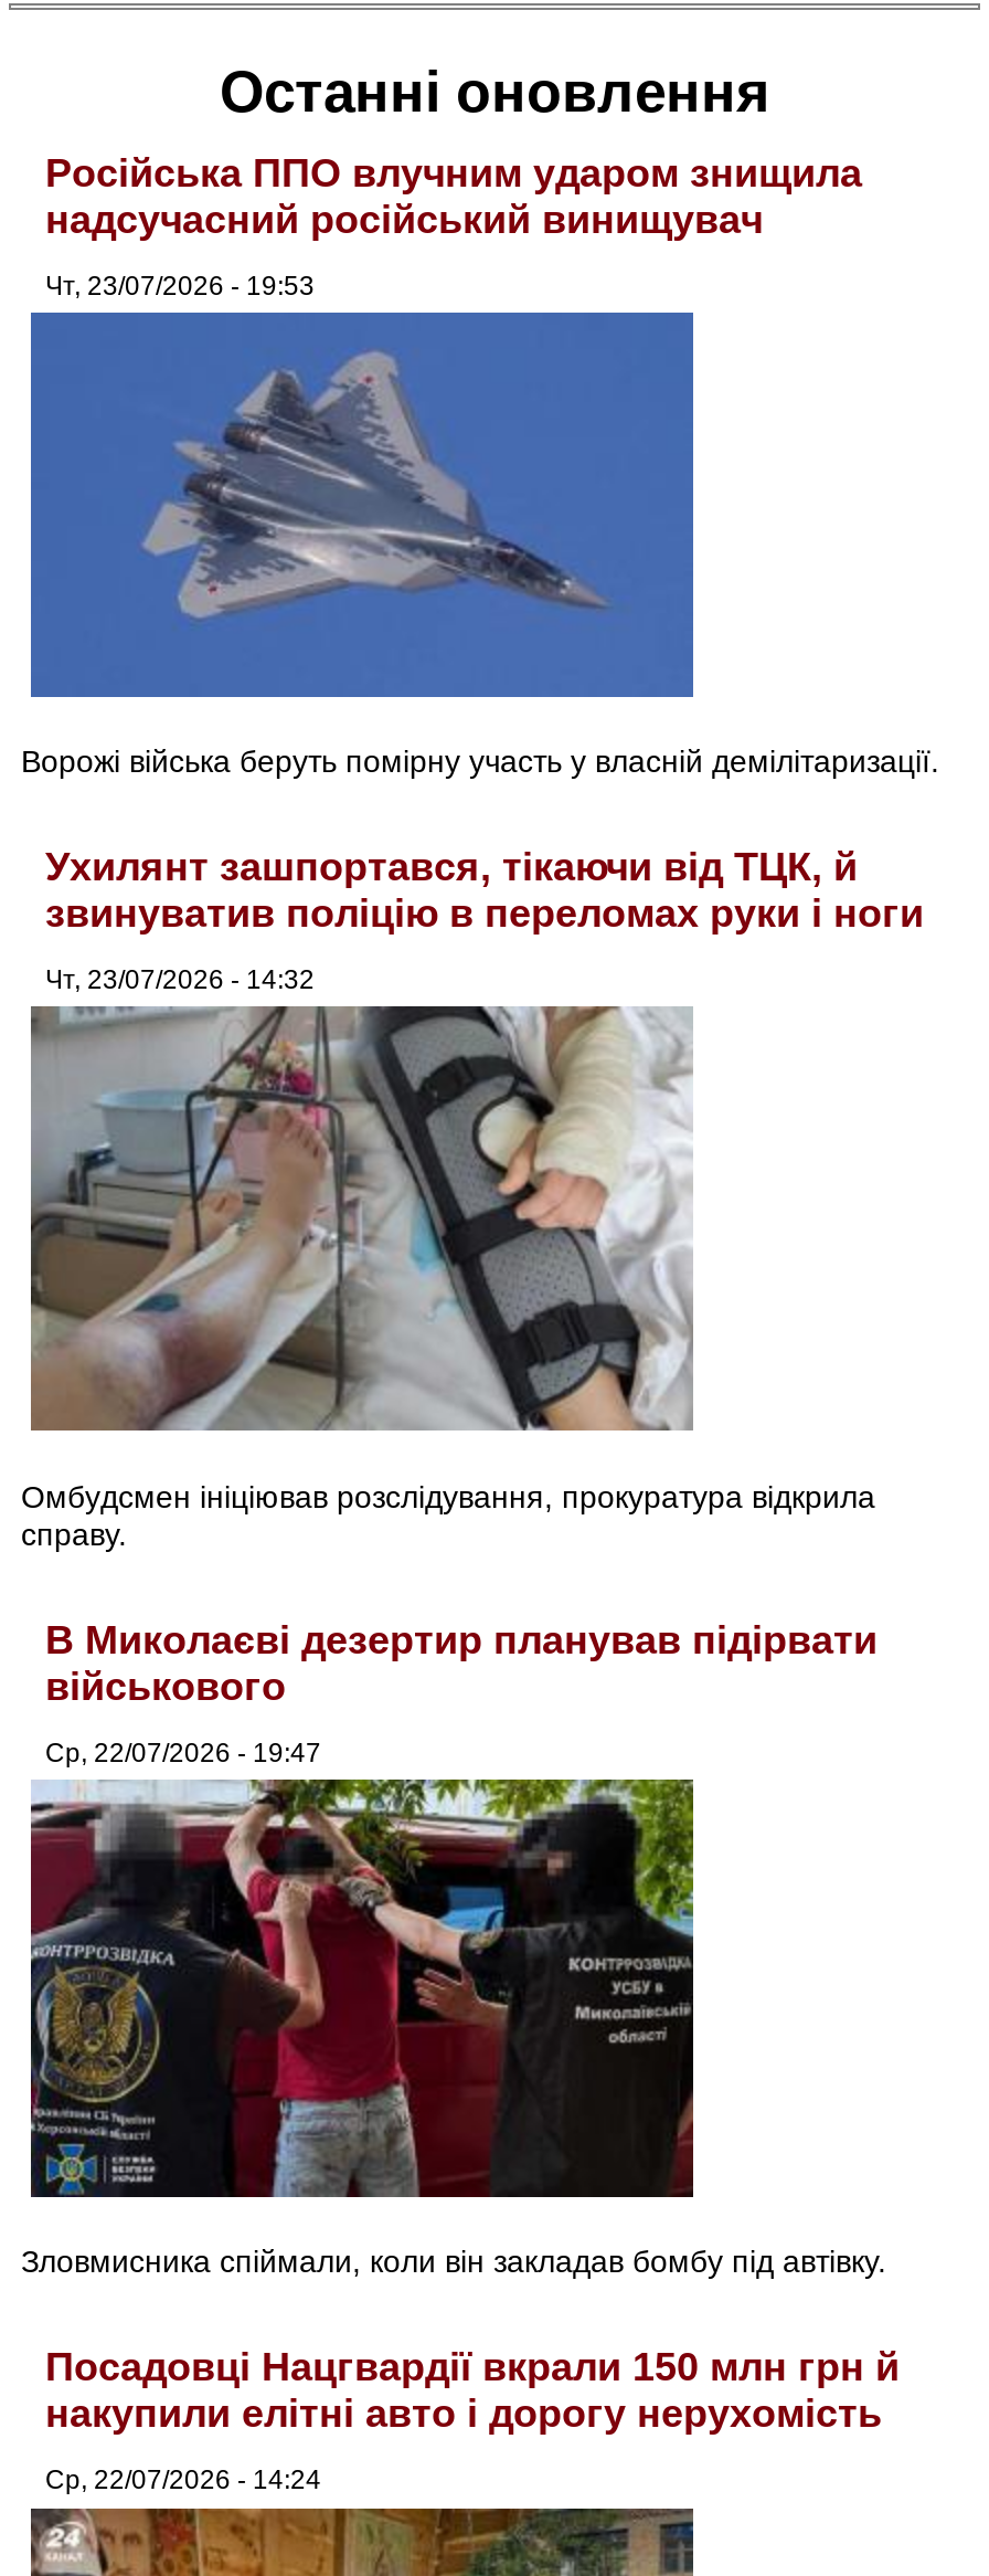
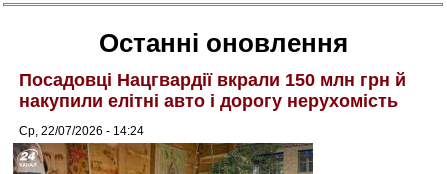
- Російська ППО влучним ударом знищила
- надсучасний російський винищувач
- Чт, 23/07/2026 - 19:53

- [image]
- Ворожі війська беруть помірну участь у власній демілітаризації.
- Ухилянт зашпортався, тікаючи від ТЦК, й
- звинуватив поліцію в переломах руки і ноги
- Чт, 23/07/2026 - 14:32

- [image]
- Омбудсмен ініціював розслідування, прокуратура відкрила
- справу.
- В Миколаєві дезертир планував підірвати
- військового
- Ср, 22/07/2026 - 19:47

- [image]
- Зловмисника спіймали, коли він закладав бомбу під автівку.
